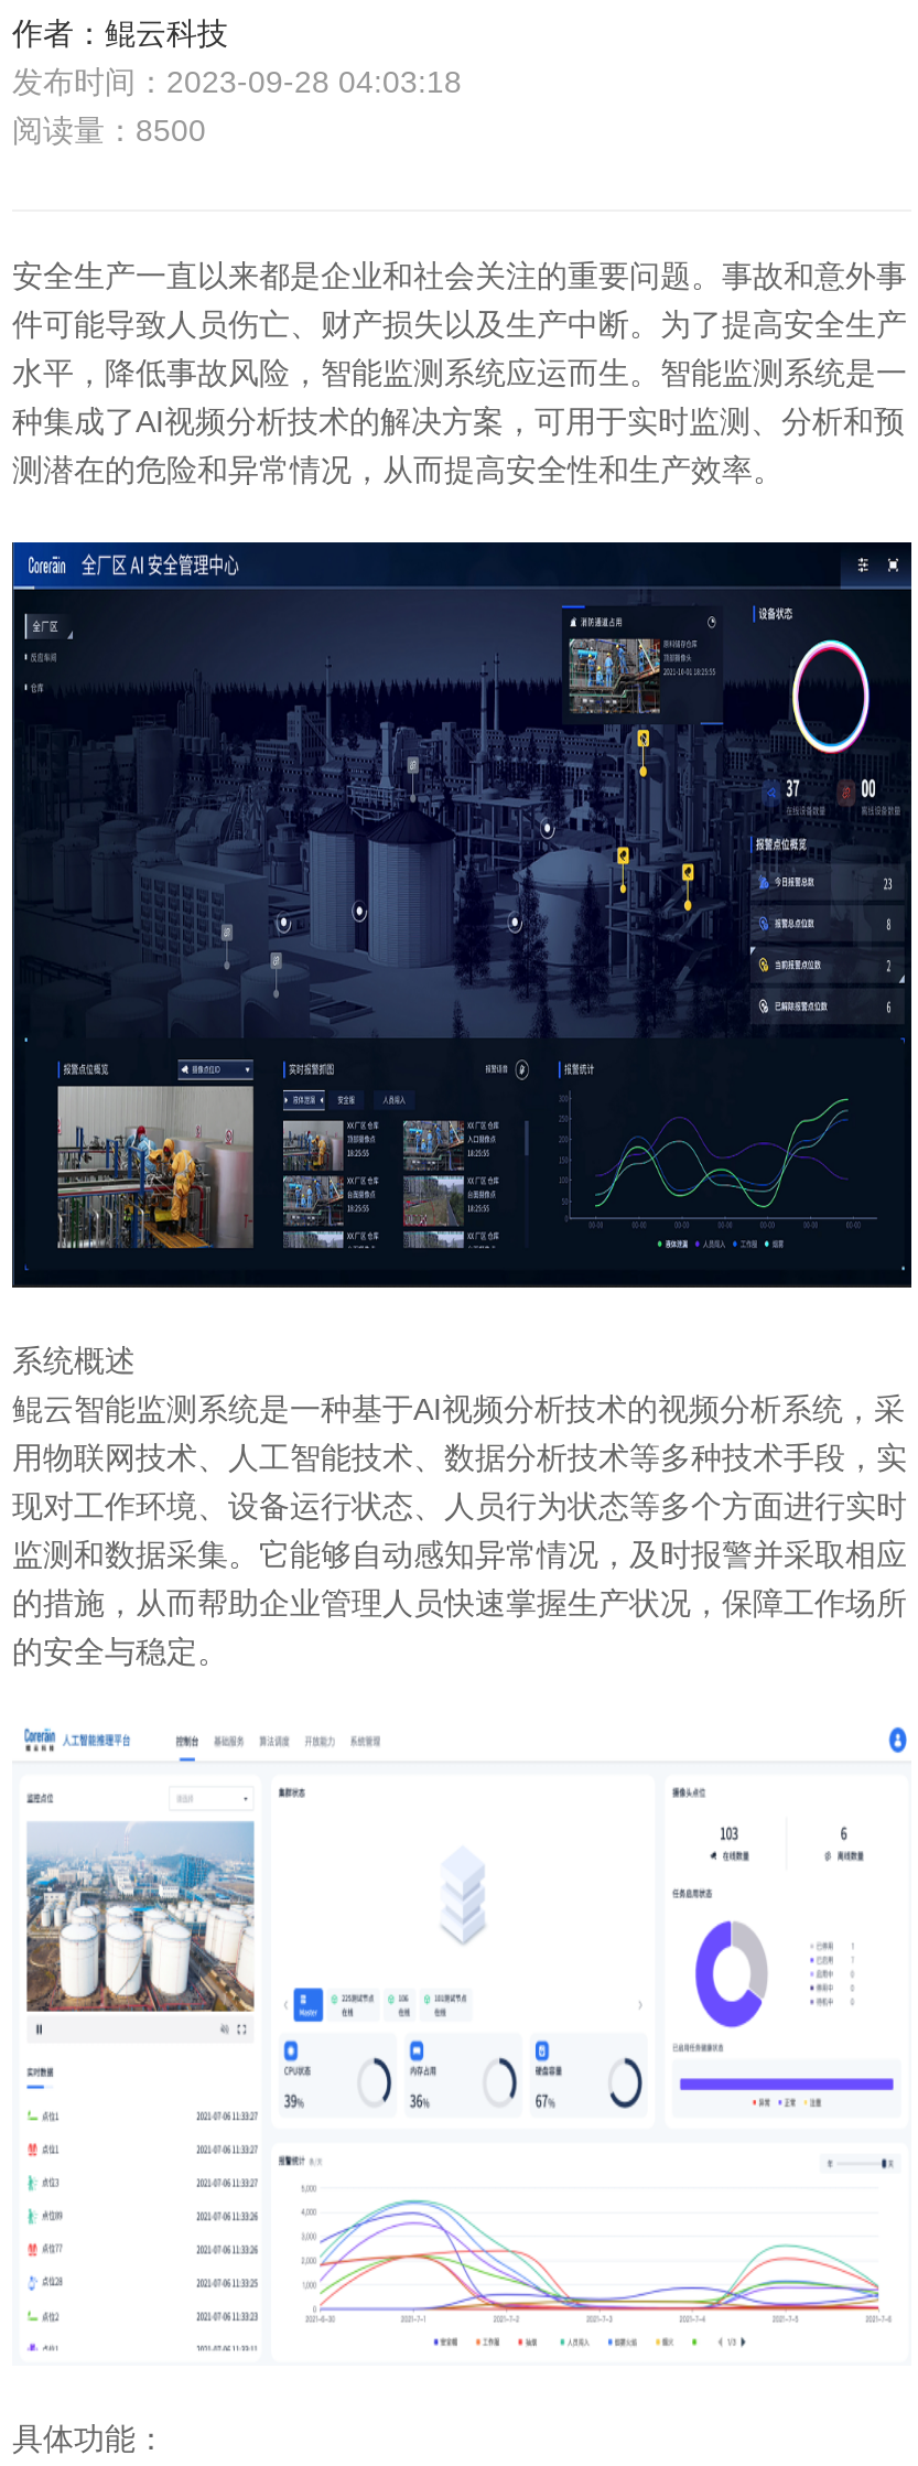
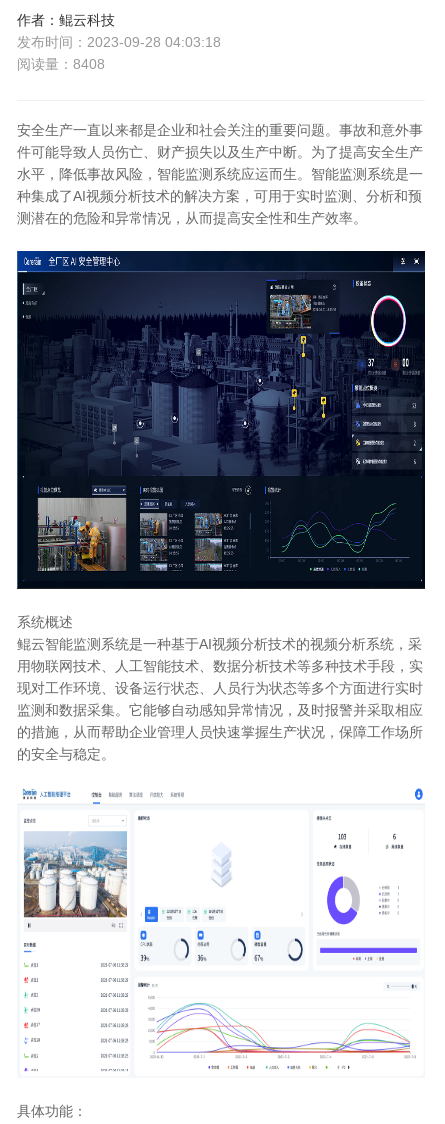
- 阅读量：8500
+ 阅读量：8408
